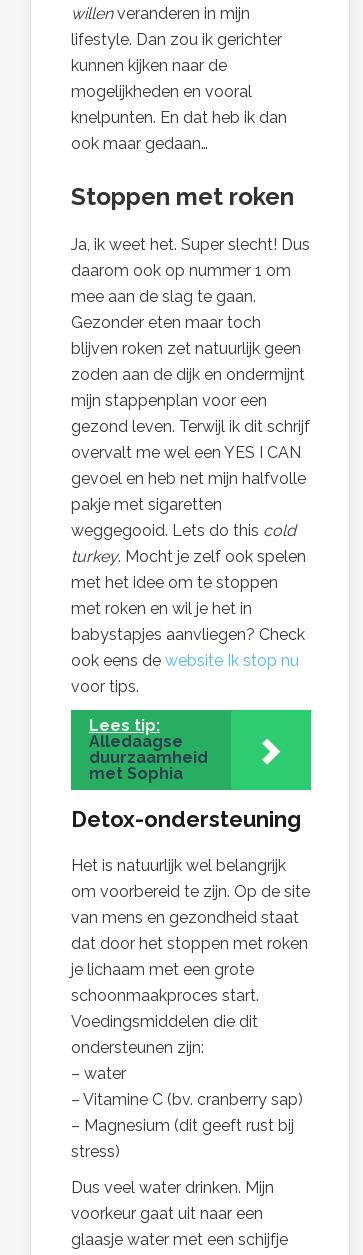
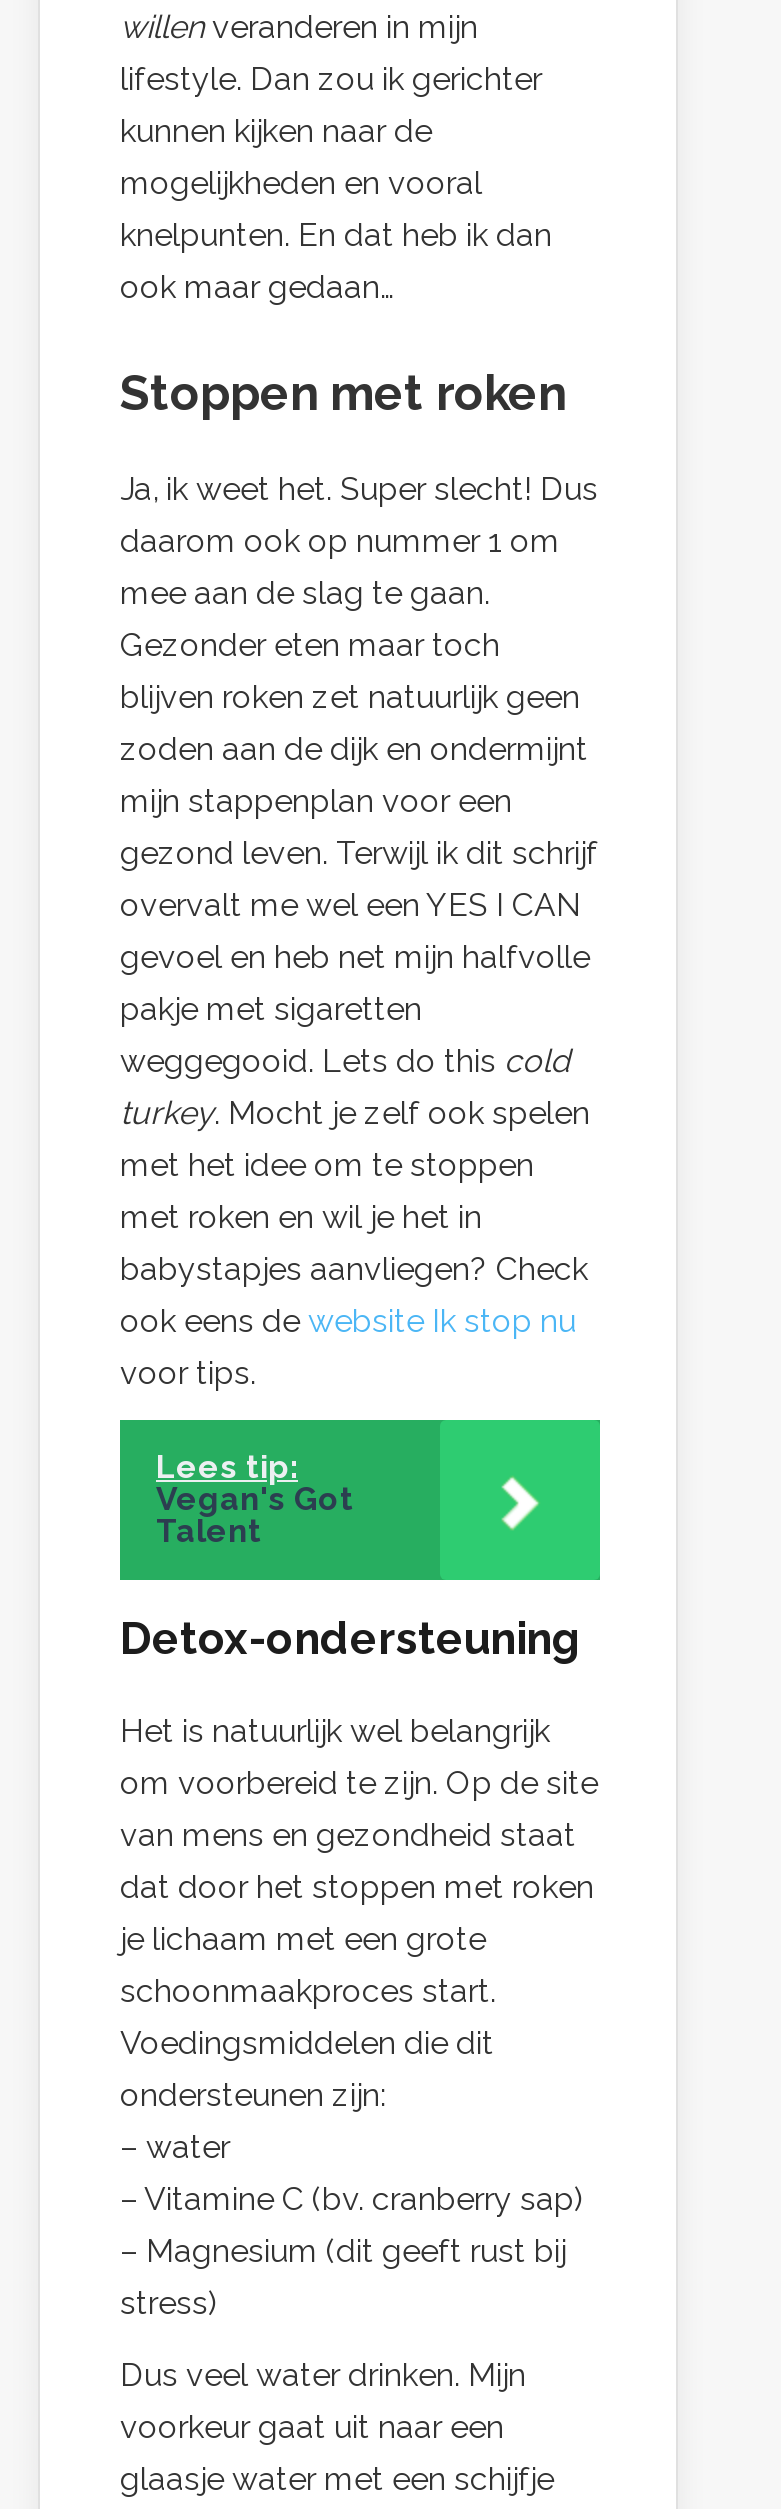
- Alledaagse
- duurzaamheid
- met Sophia
+ Vegan's Got
+ Talent
